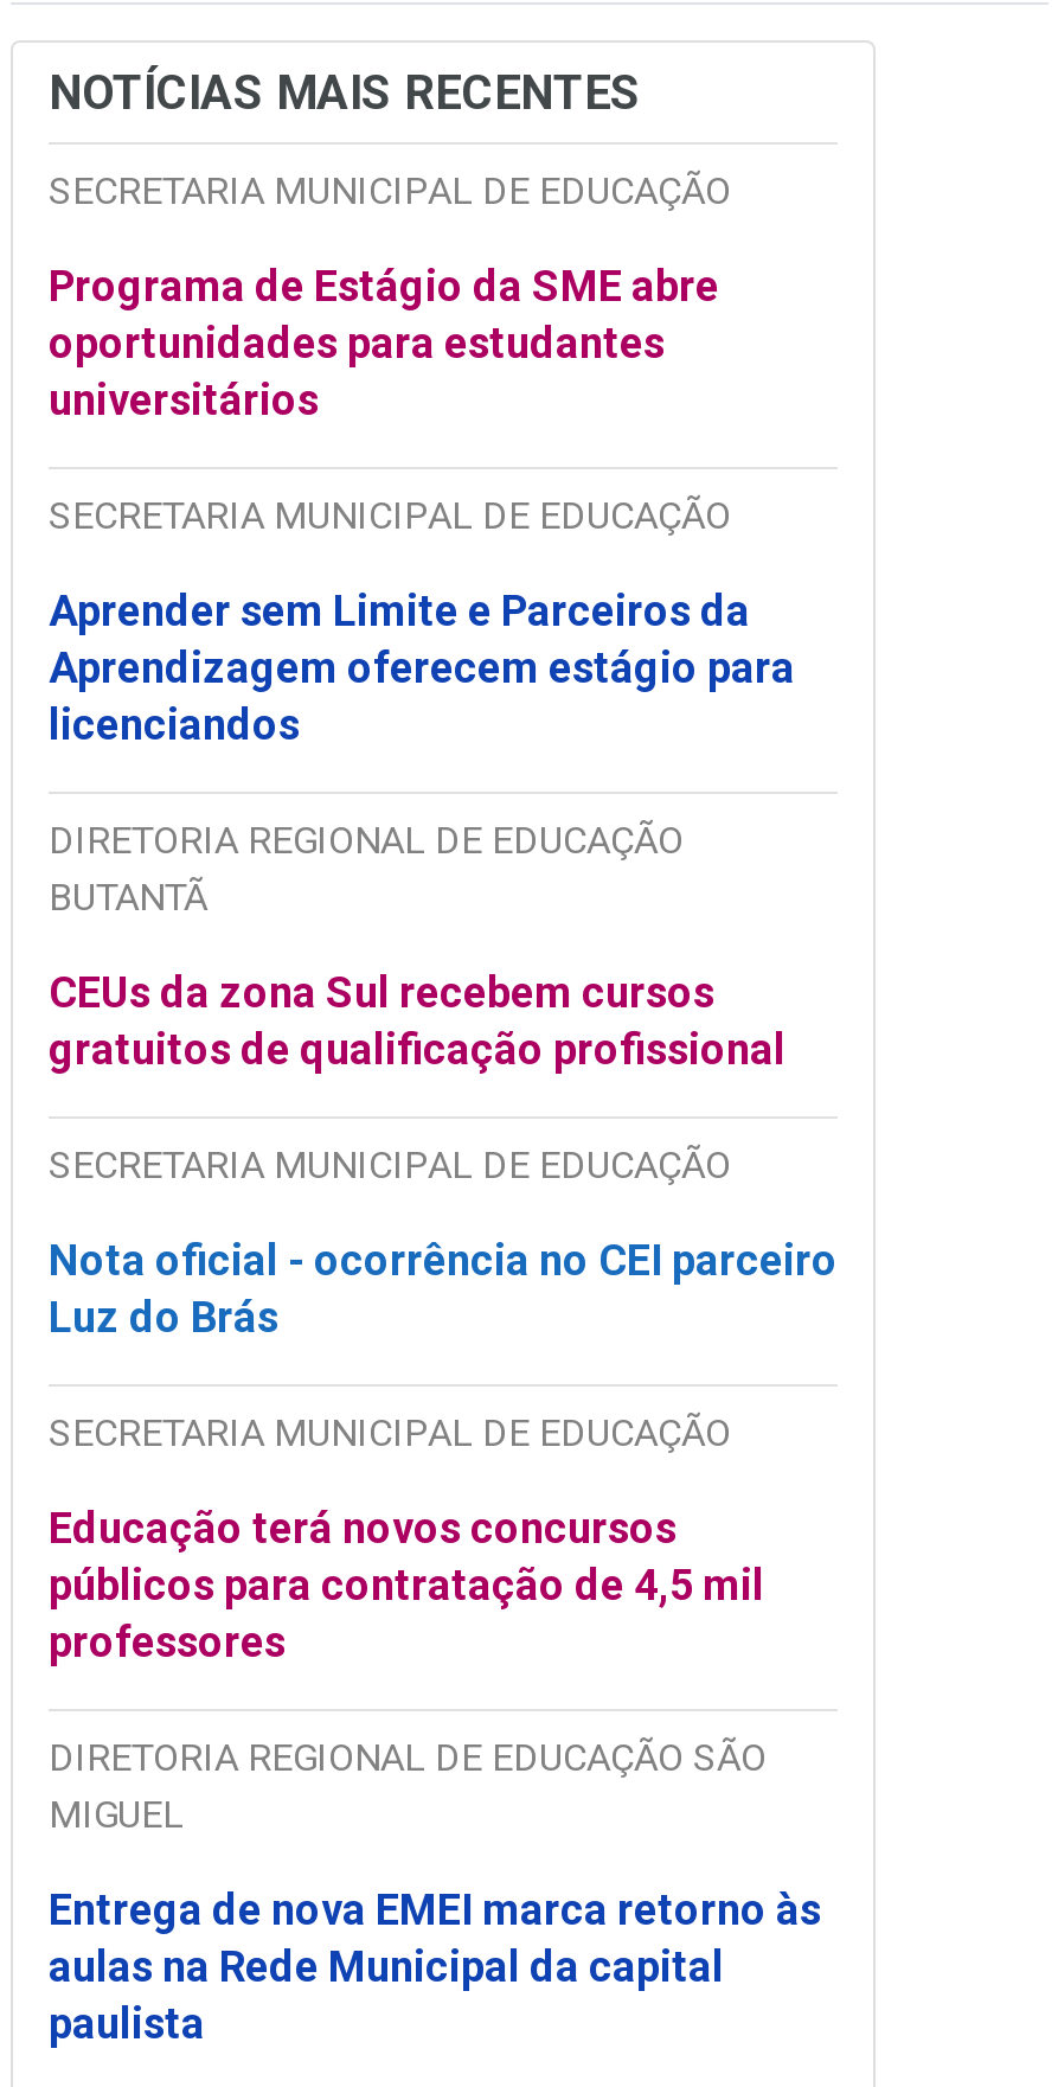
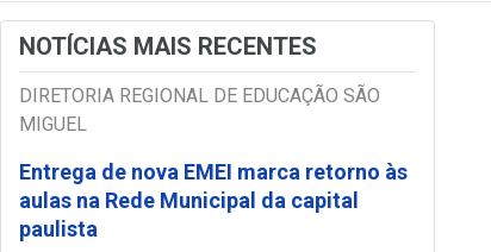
- SECRETARIA MUNICIPAL DE EDUCAÇÃO
- Programa de Estágio da SME abre
- oportunidades para estudantes
- universitários
- SECRETARIA MUNICIPAL DE EDUCAÇÃO
- Aprender sem Limite e Parceiros da
- Aprendizagem oferecem estágio para
- licenciandos
- DIRETORIA REGIONAL DE EDUCAÇÃO
- BUTANTÃ
- CEUs da zona Sul recebem cursos
- gratuitos de qualificação profissional
- SECRETARIA MUNICIPAL DE EDUCAÇÃO
- Nota oficial - ocorrência no CEI parceiro
- Luz do Brás
- SECRETARIA MUNICIPAL DE EDUCAÇÃO
- Educação terá novos concursos
- públicos para contratação de 4,5 mil
- professores
